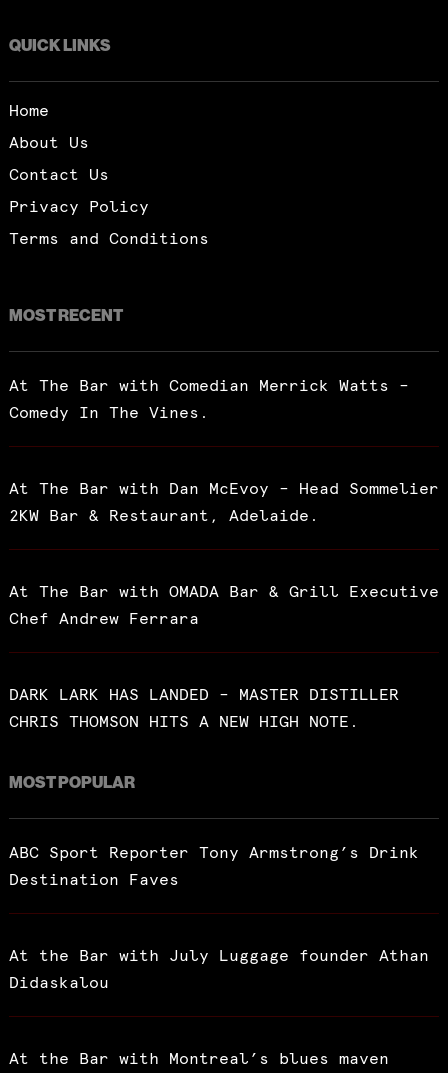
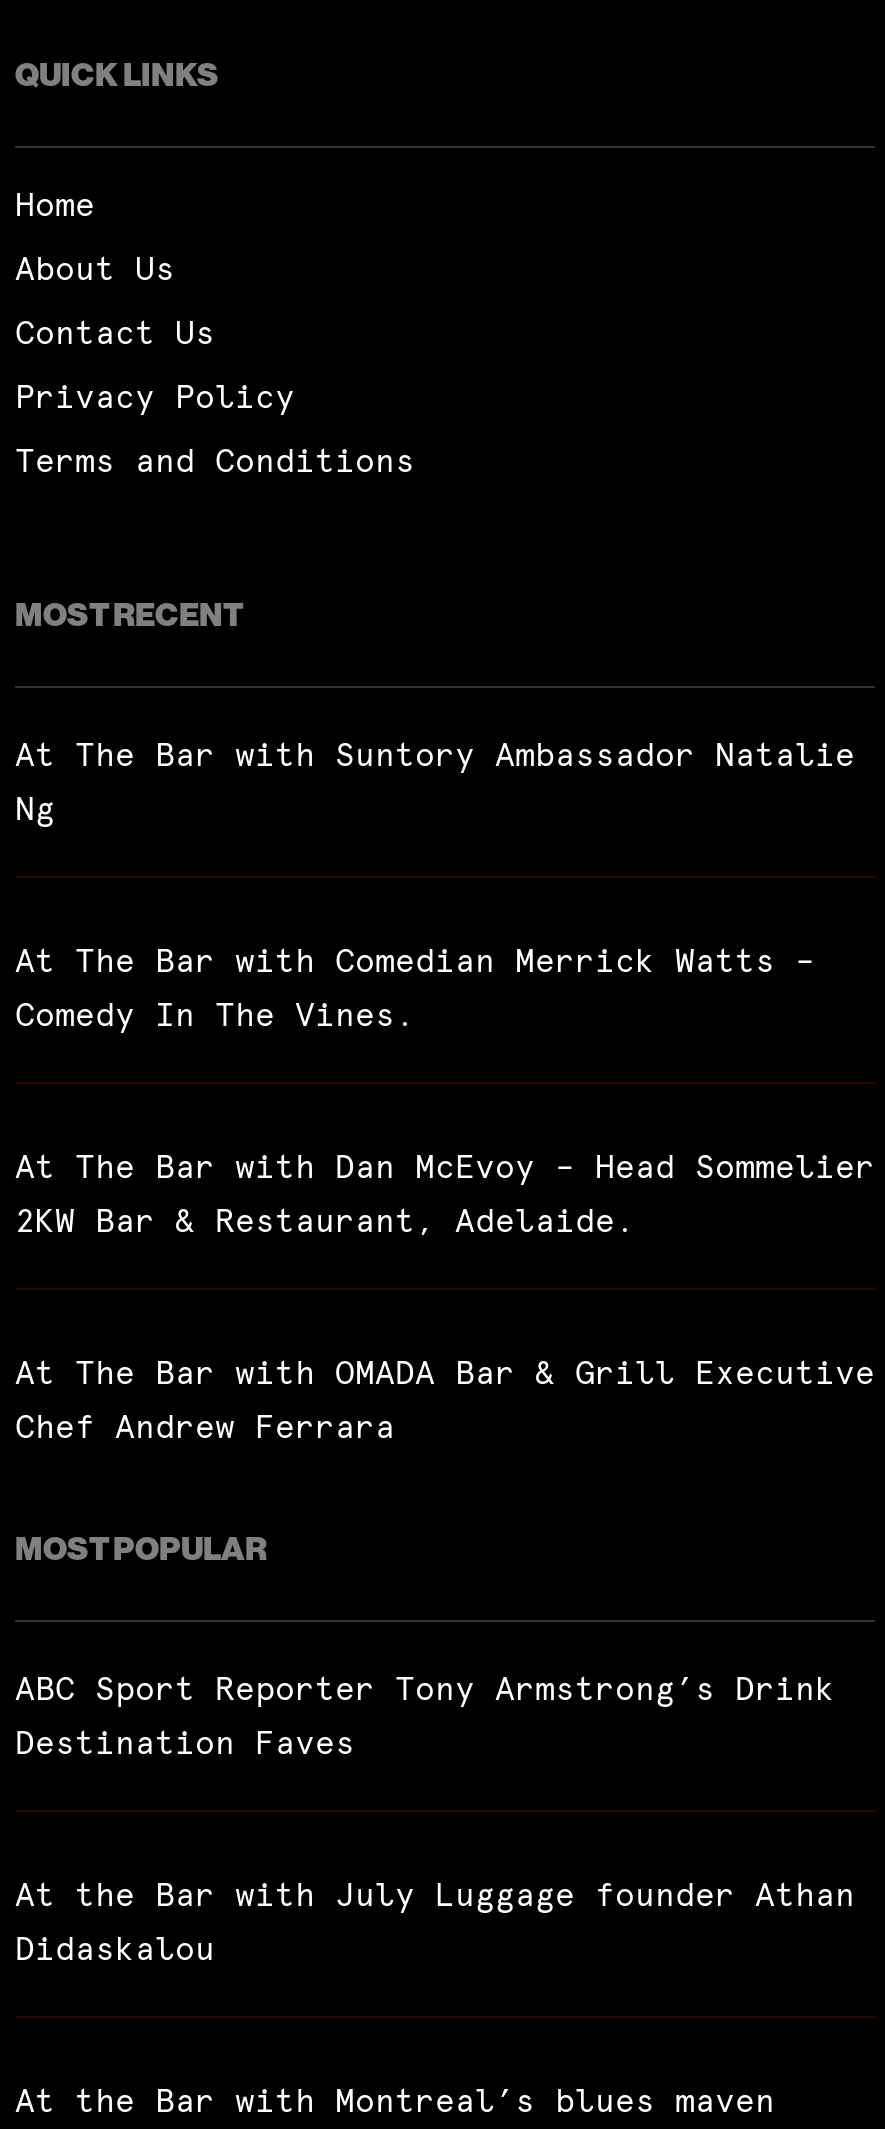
+ At The Bar with Suntory Ambassador Natalie
+ Ng

moved down: At The Bar with Comedian Merrick Watts – | Comedy In The Vines. | At The Bar with Dan McEvoy – Head Sommelier | 2KW Bar & Restaurant, Adelaide. | At The Bar with OMADA Bar & Grill Executive | Chef Andrew Ferrara

- DARK LARK HAS LANDED – MASTER DISTILLER
- CHRIS THOMSON HITS A NEW HIGH NOTE.
